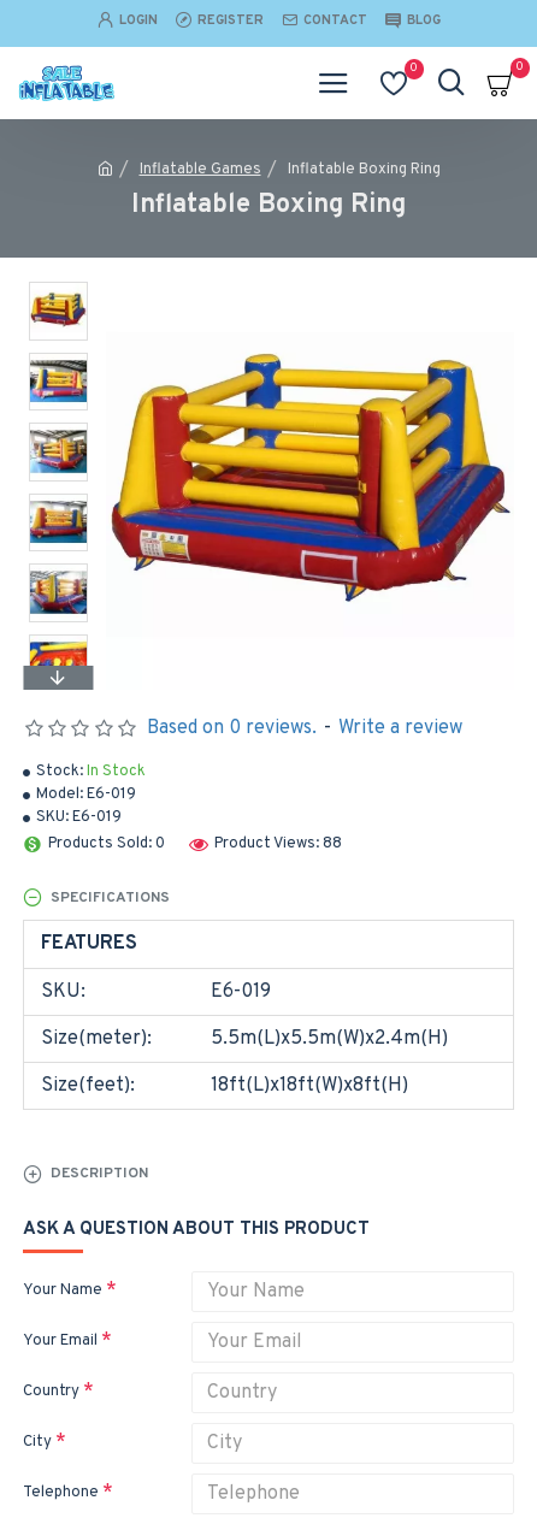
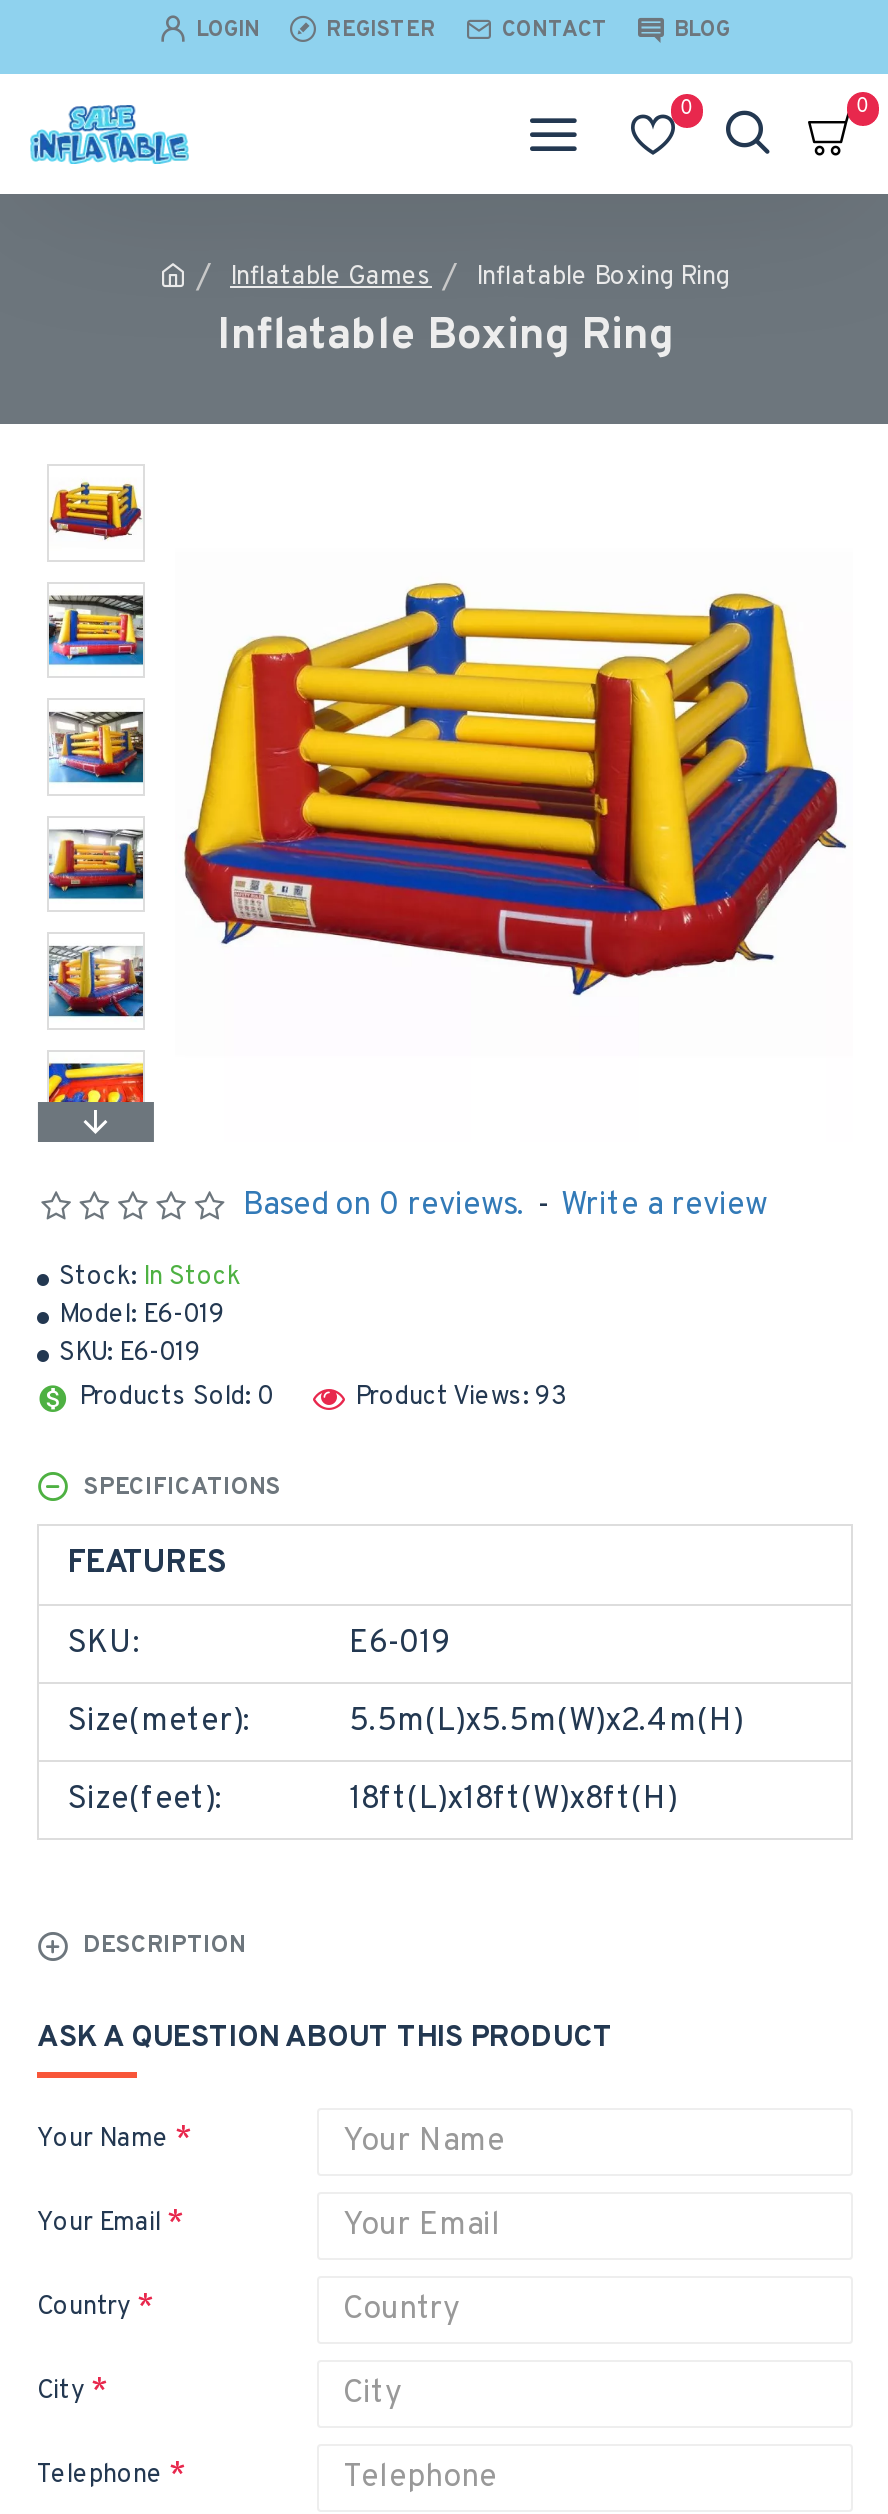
- Product Views: 88
+ Product Views: 93
